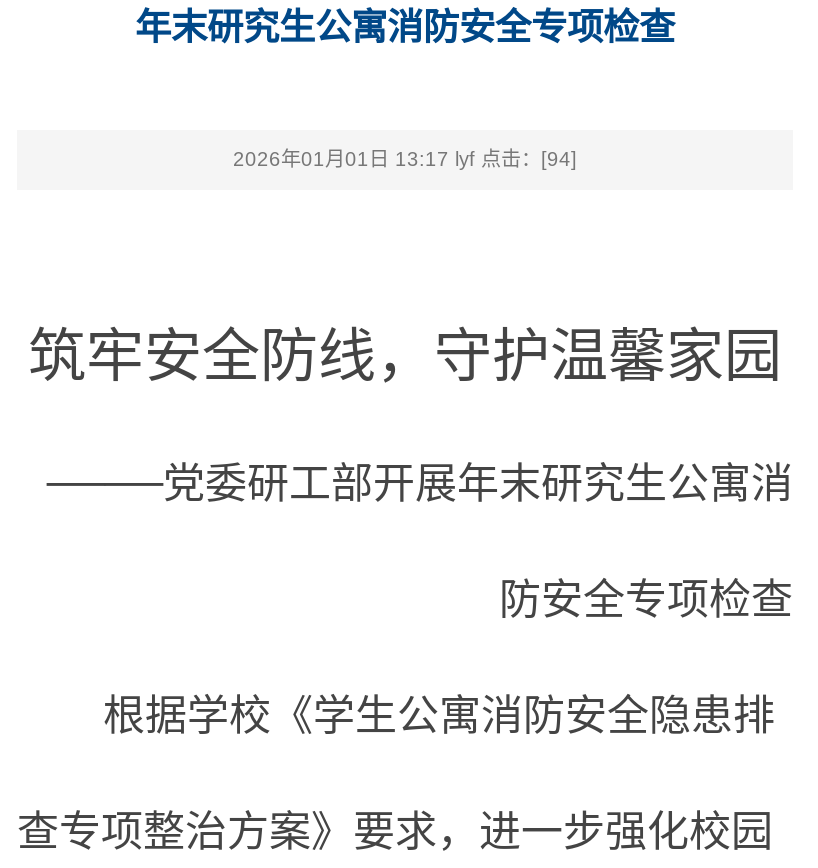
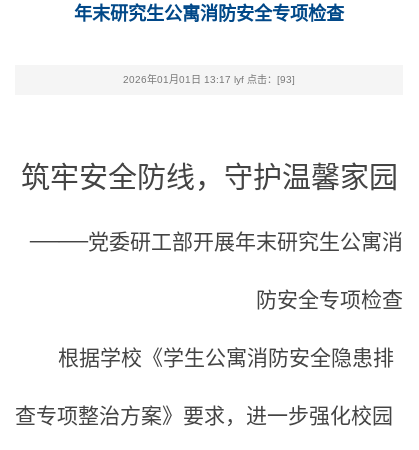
- 2026年01月01日 13:17 lyf 点击：[94]
+ 2026年01月01日 13:17 lyf 点击：[93]
